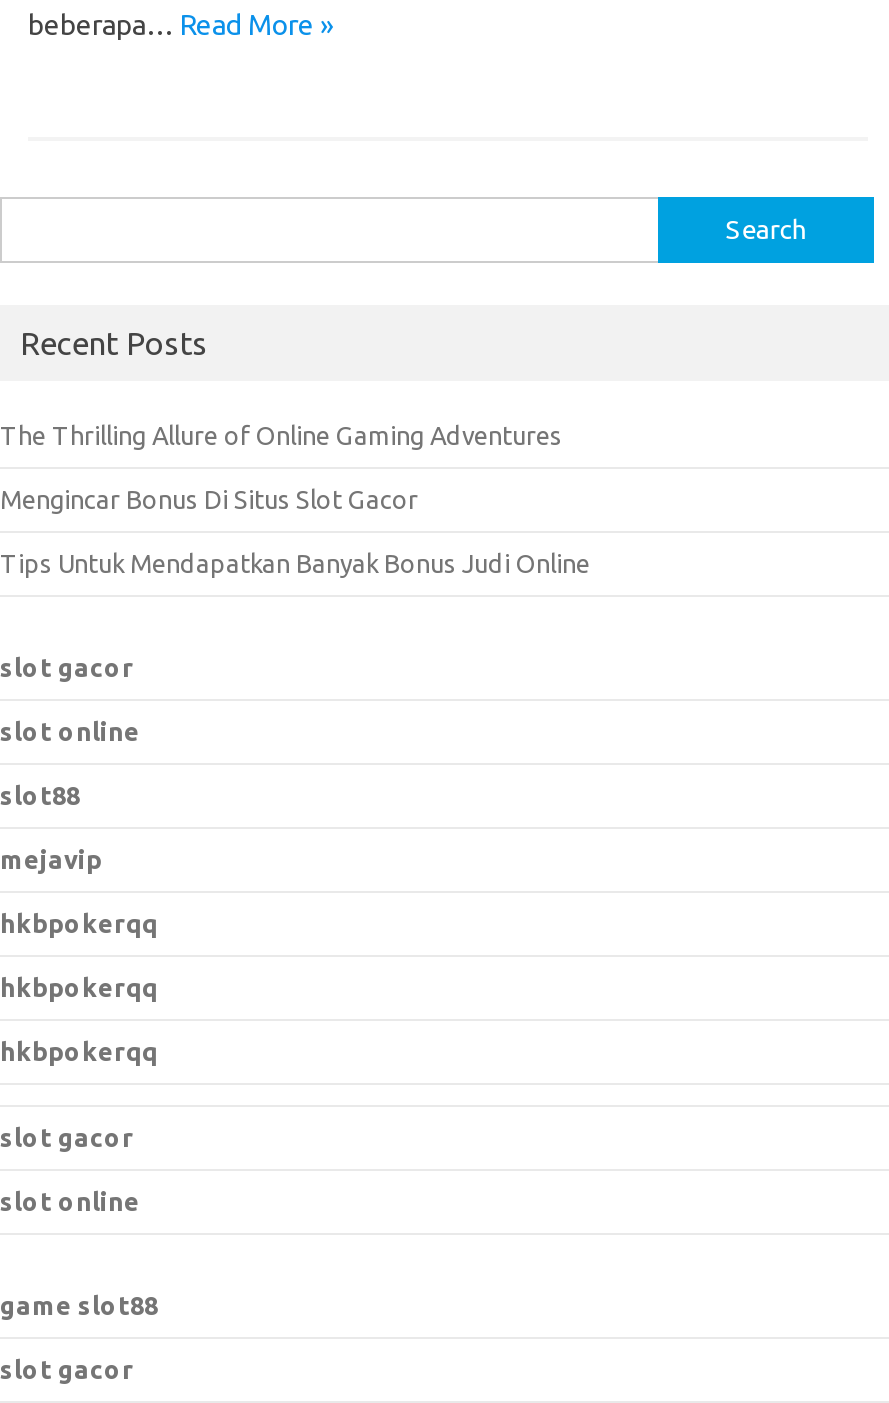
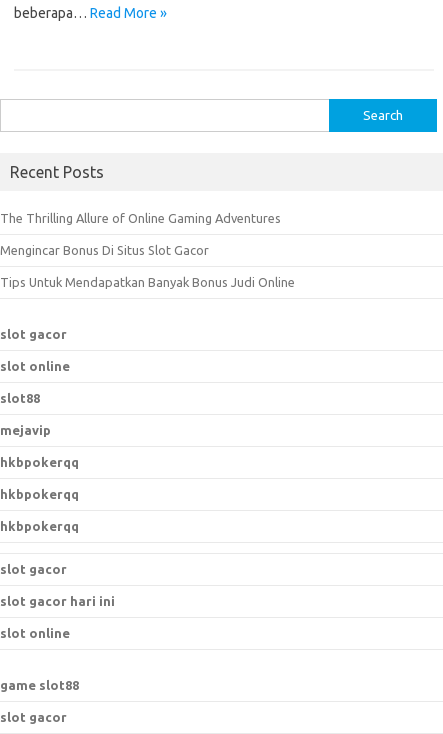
+ slot gacor hari ini
